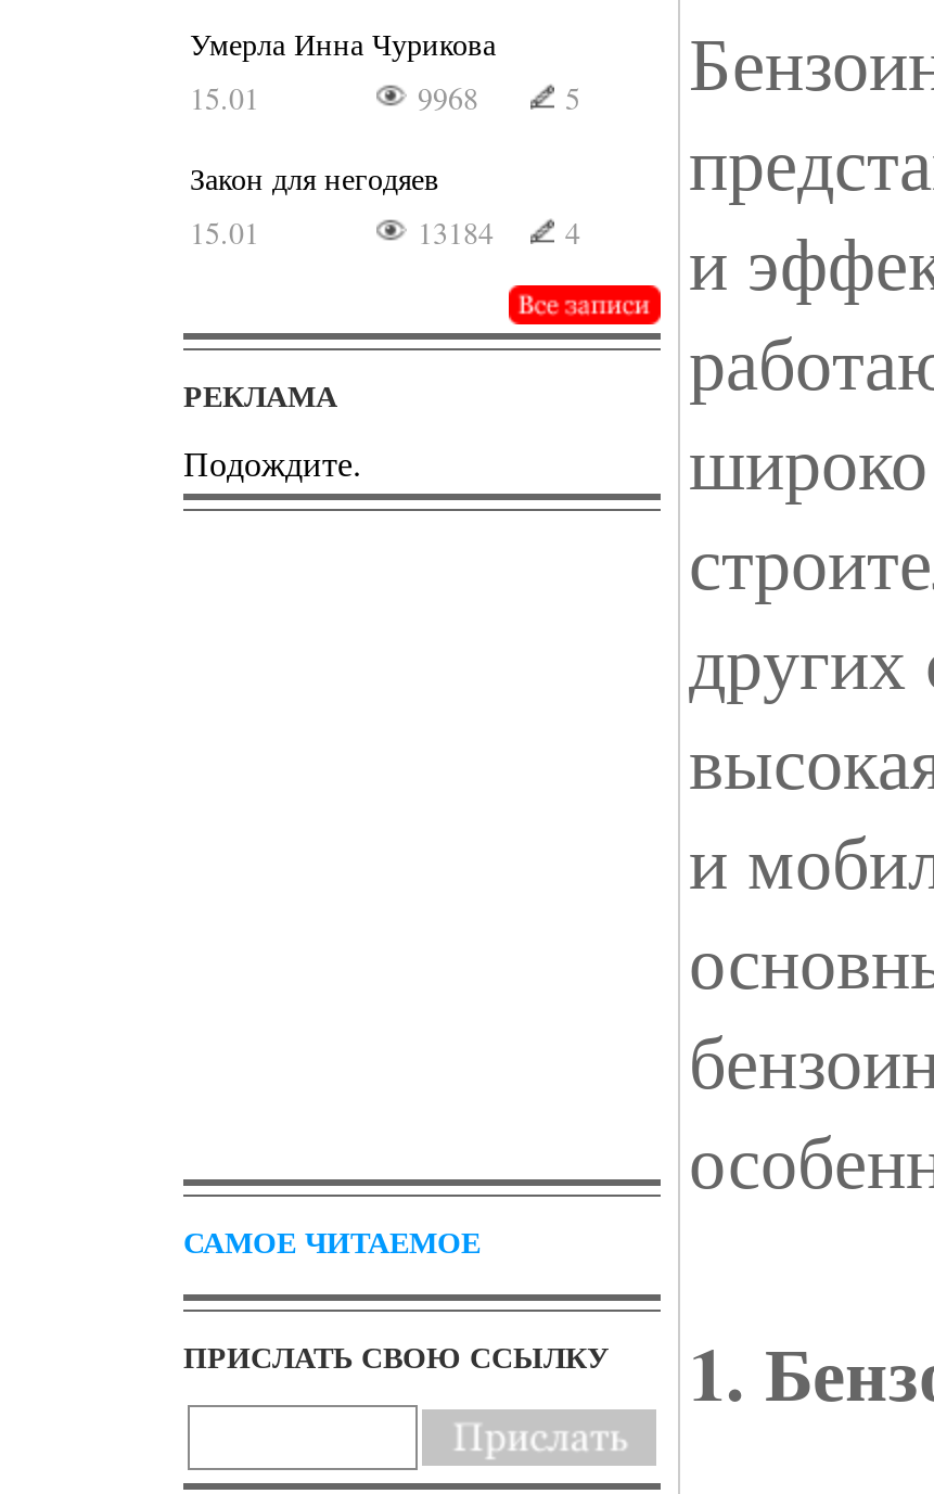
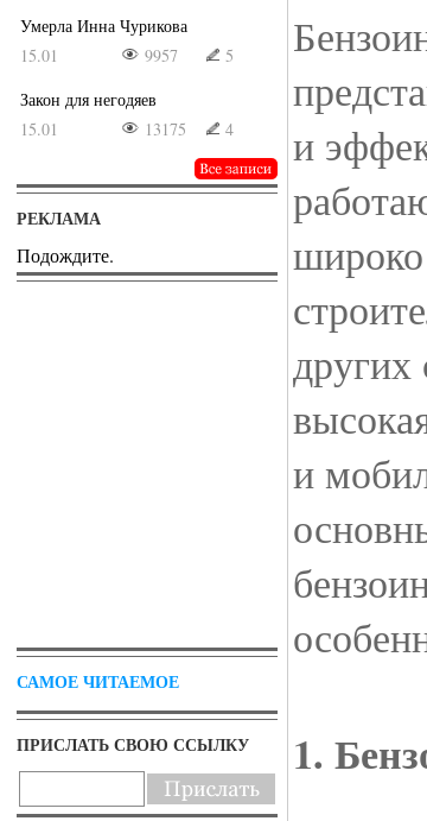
- 9968 5
+ 9957 5

- 13184 4
+ 13175 4
